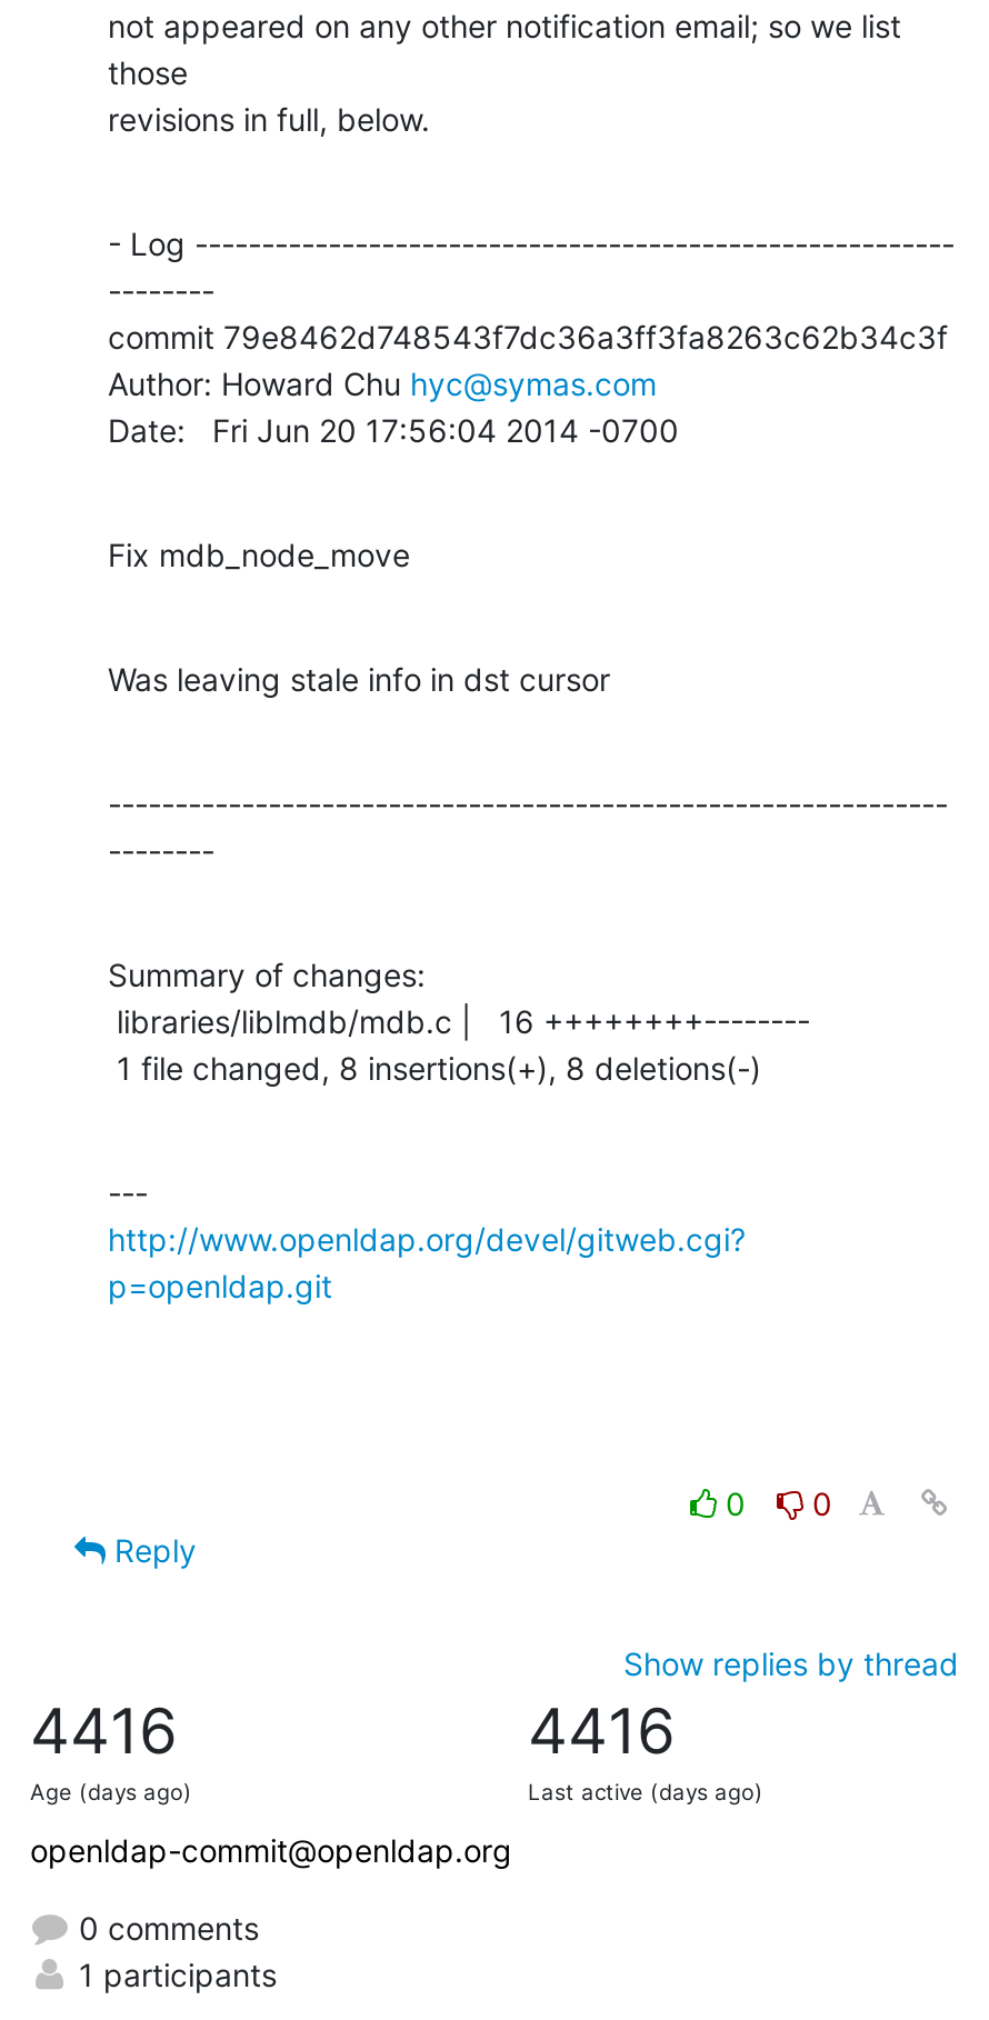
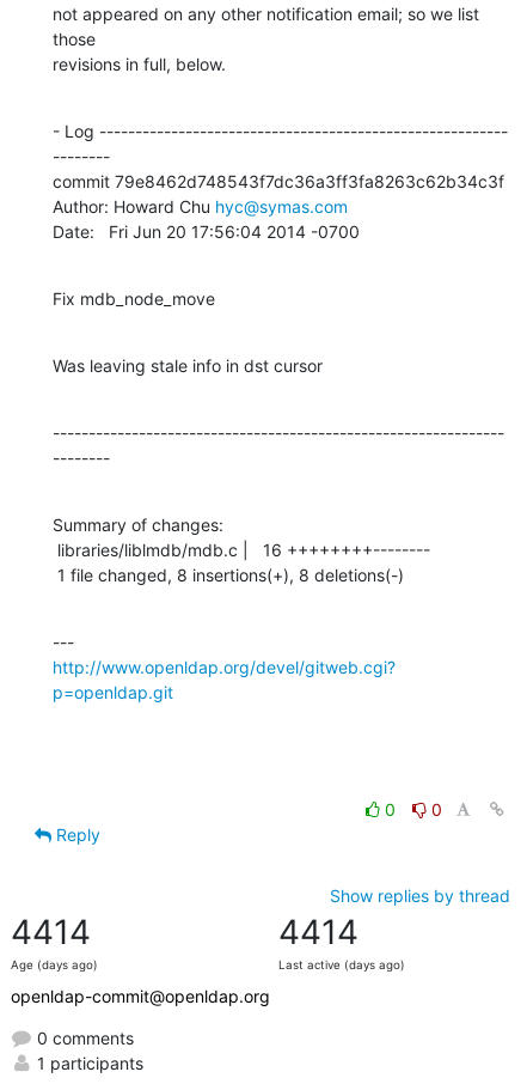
- 4416
+ 4414

- 4416
+ 4414
